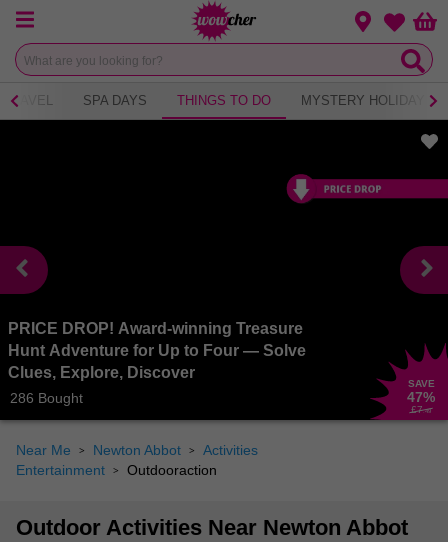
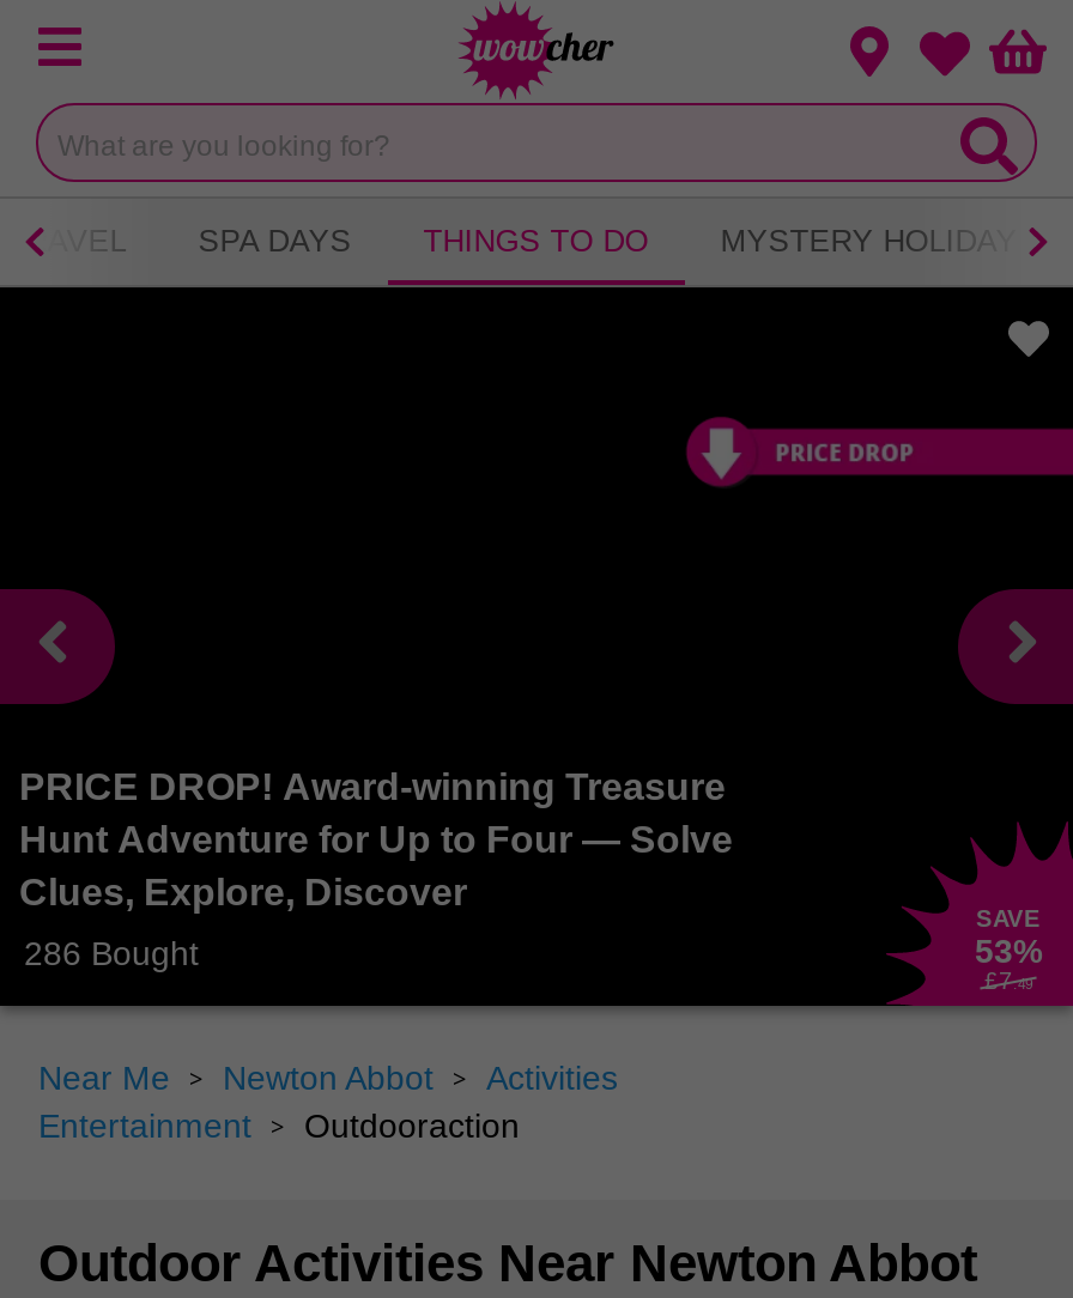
- 47%
+ 53%
